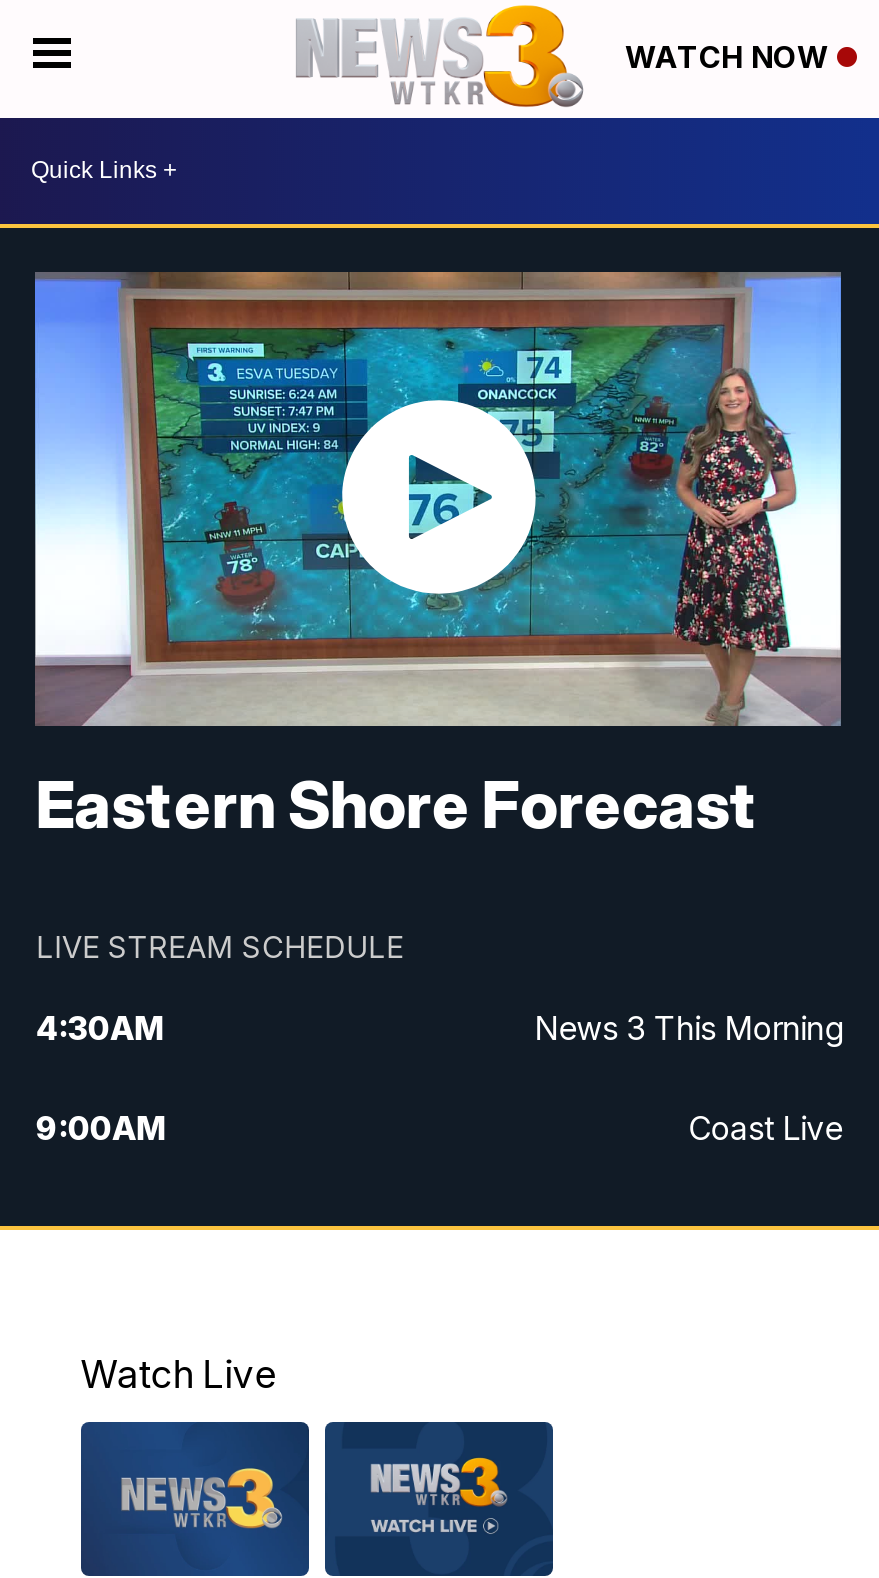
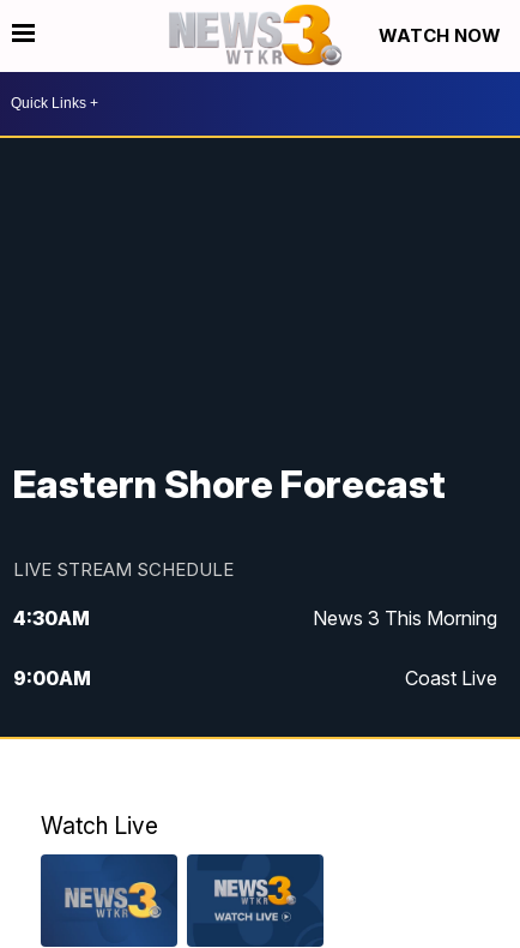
- [image]
